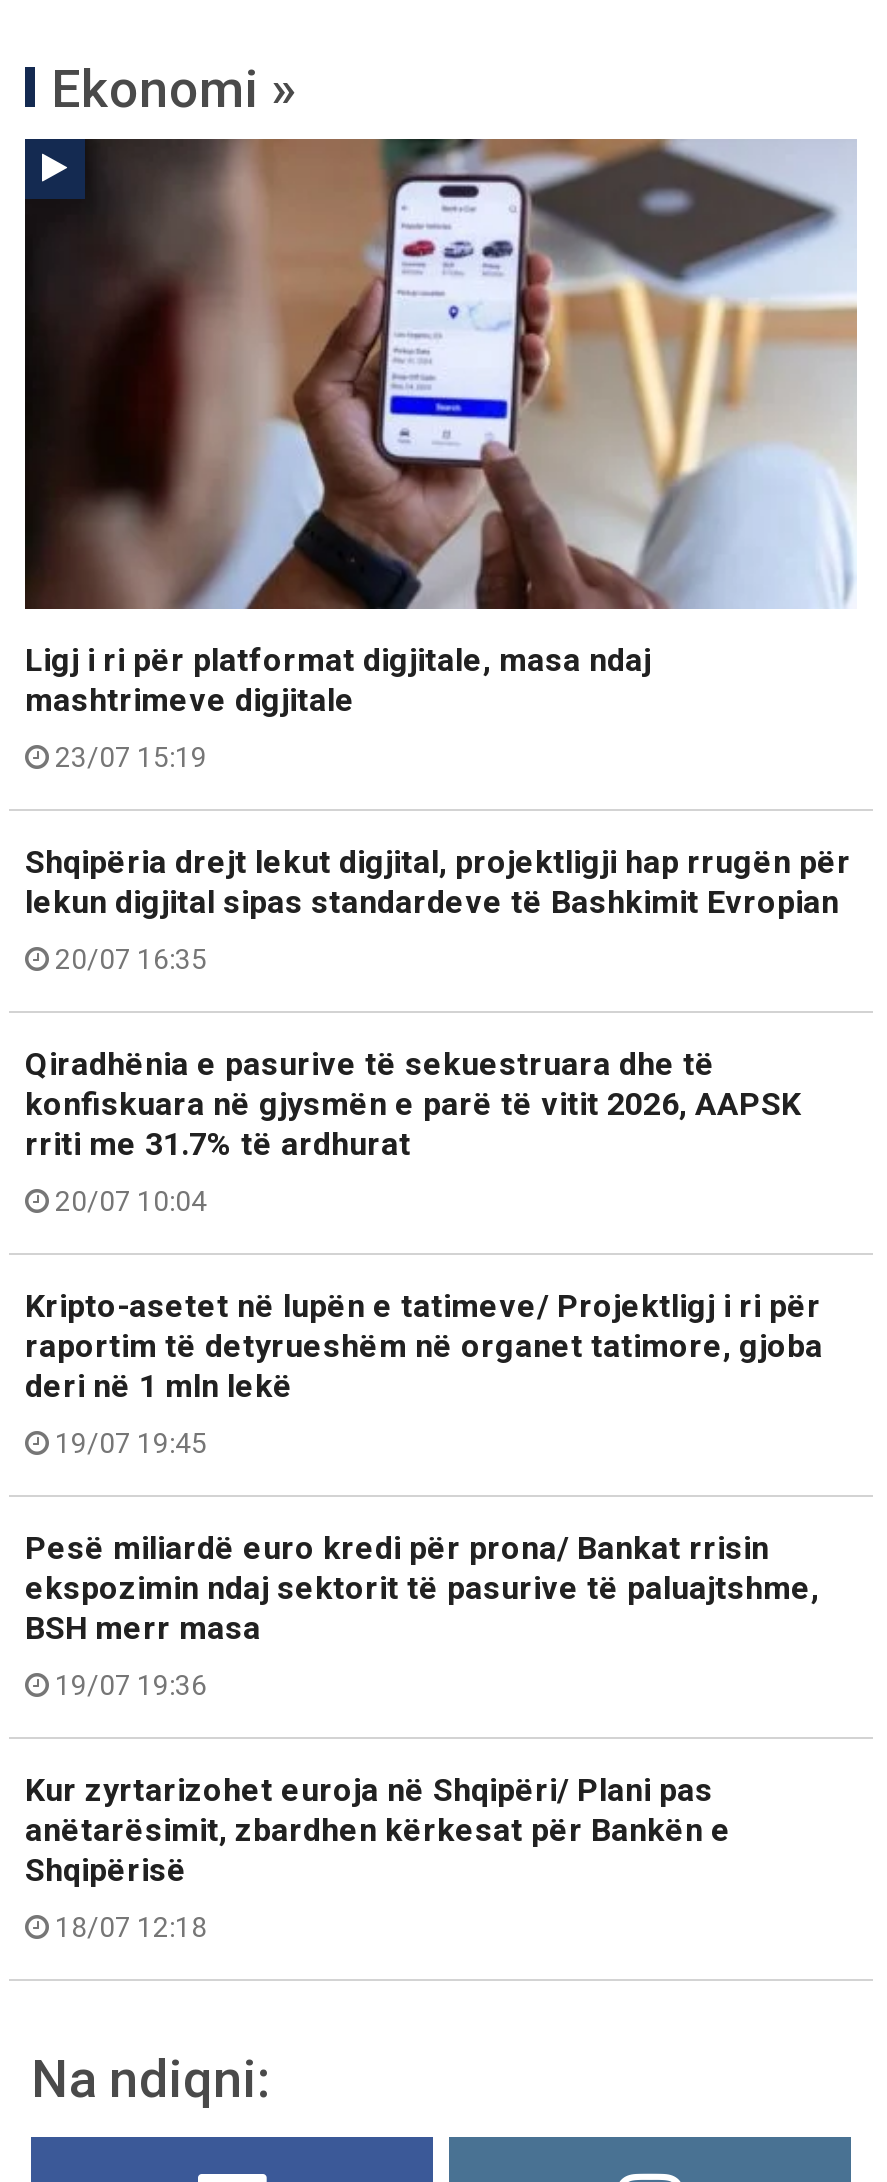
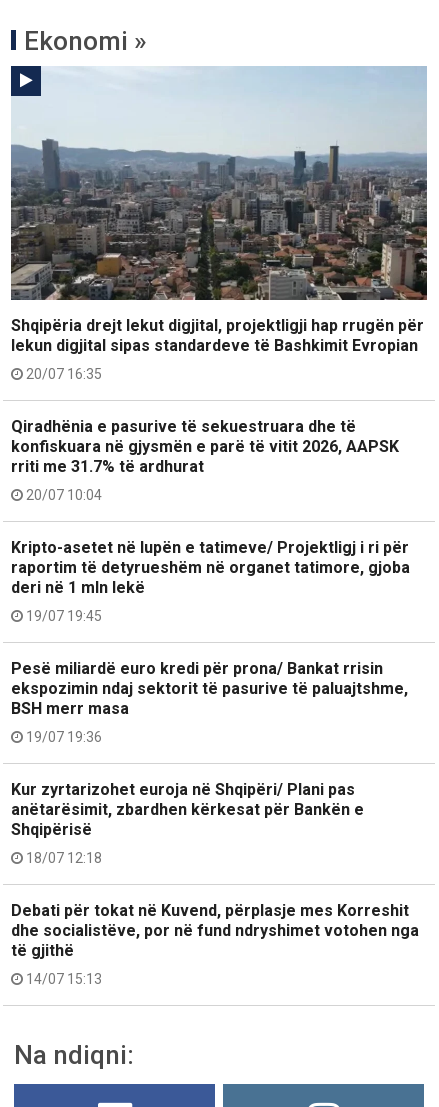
- [image]
+ [image]

- Ligj i ri për platformat digjitale, masa ndaj
- mashtrimeve digjitale
- 23/07 15:19

moved up: Shqipëria drejt lekut digjital, projektligji hap rrugën për | lekun digjital sipas standardeve të Bashkimit Evropian | 20/07 16:35 | ... | Shqipërisë | 18/07 12:18

+ Debati për tokat në Kuvend, përplasje mes Korreshit
+ dhe socialistëve, por në fund ndryshimet votohen nga
+ të gjithë
+ 14/07 15:13
